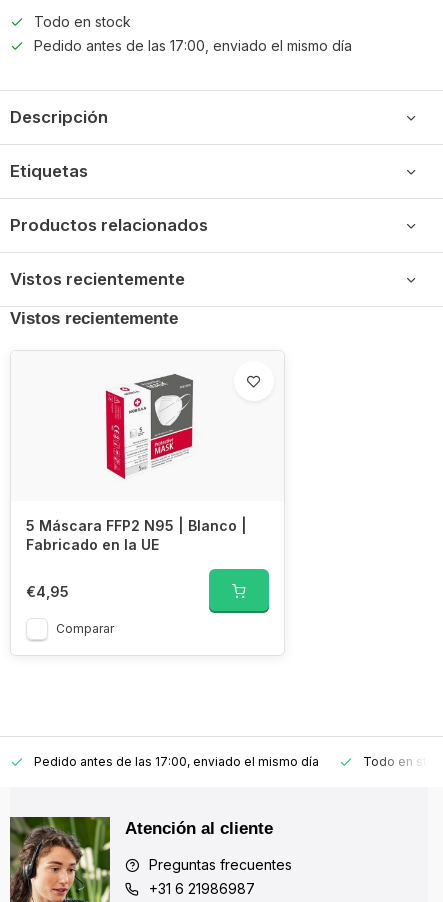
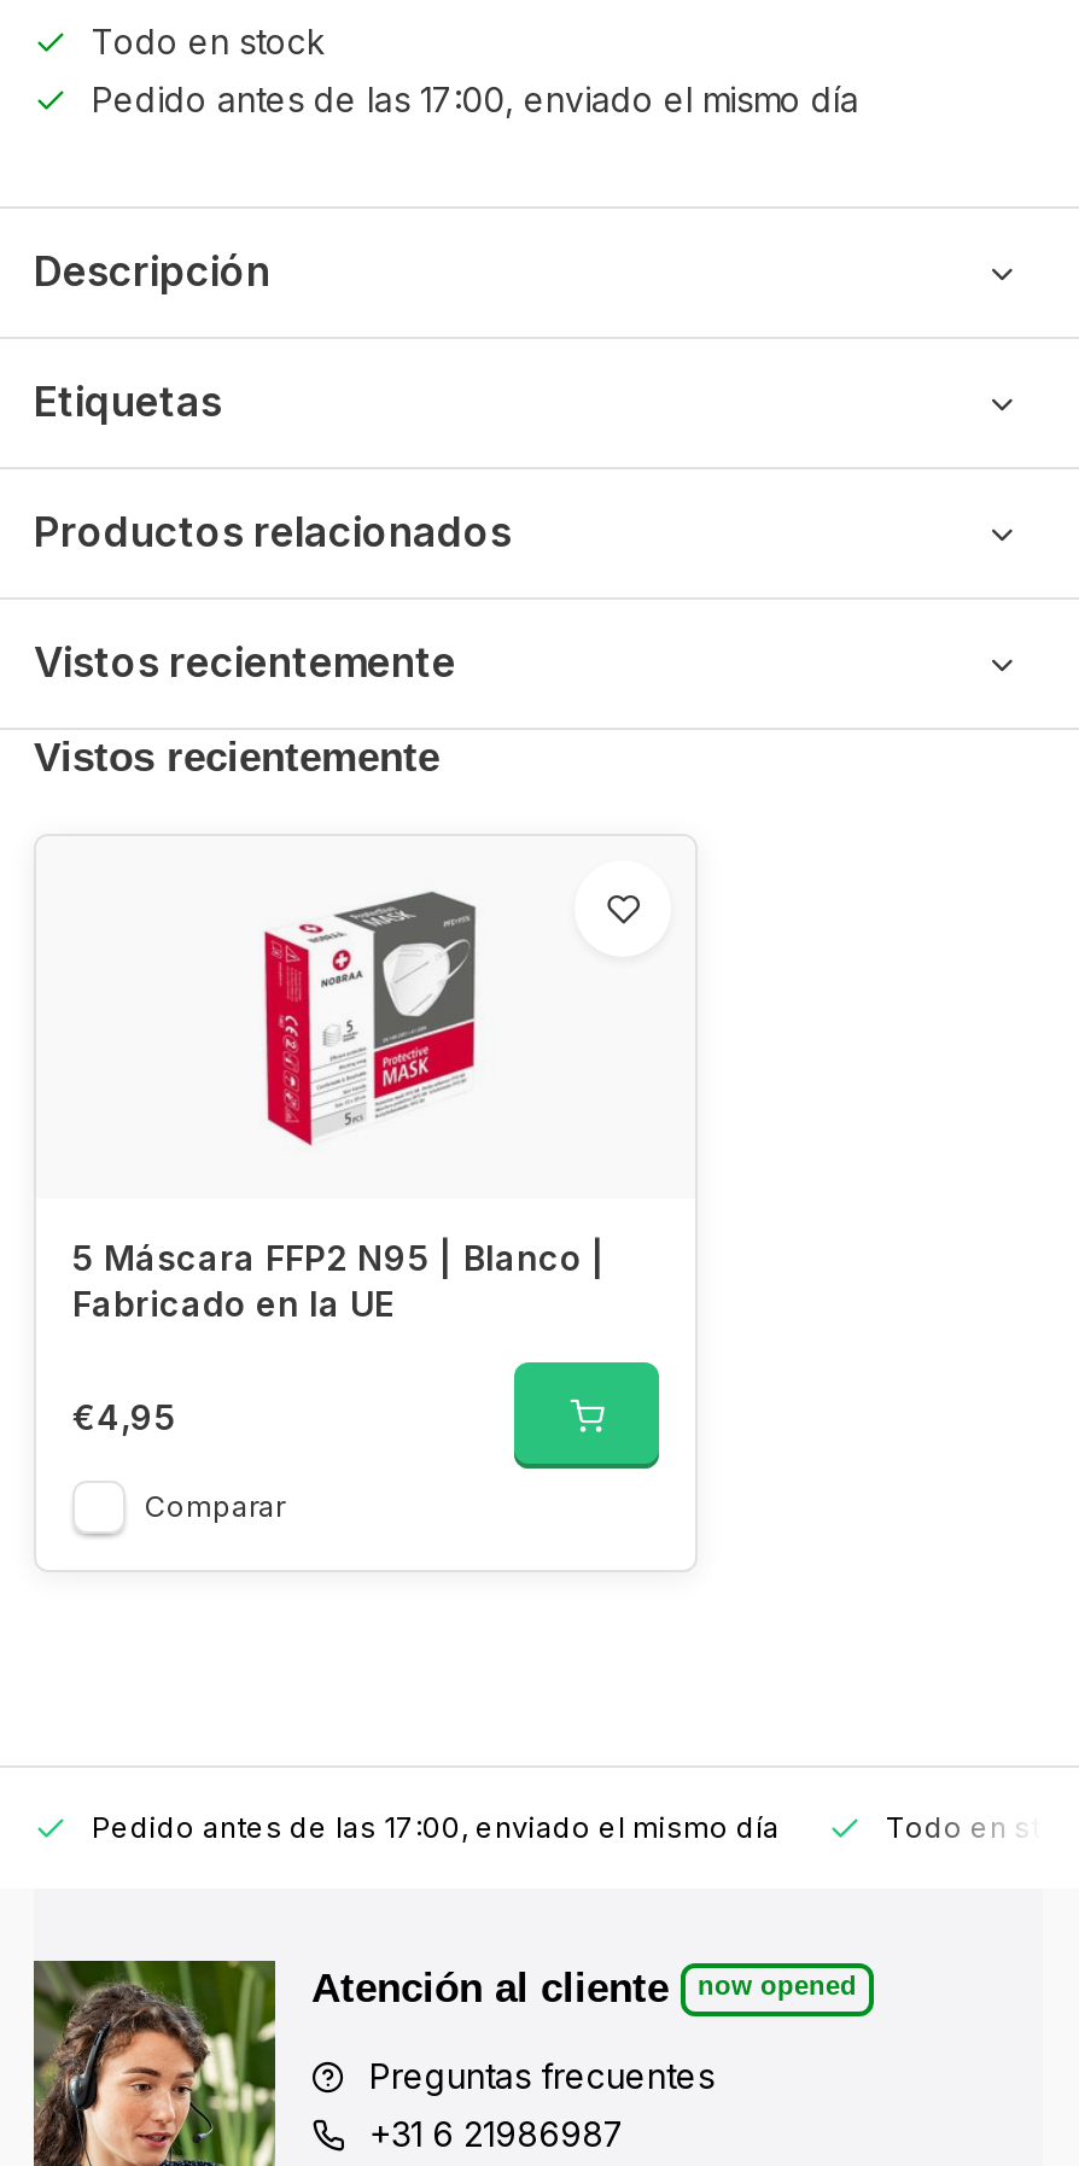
+ now opened
